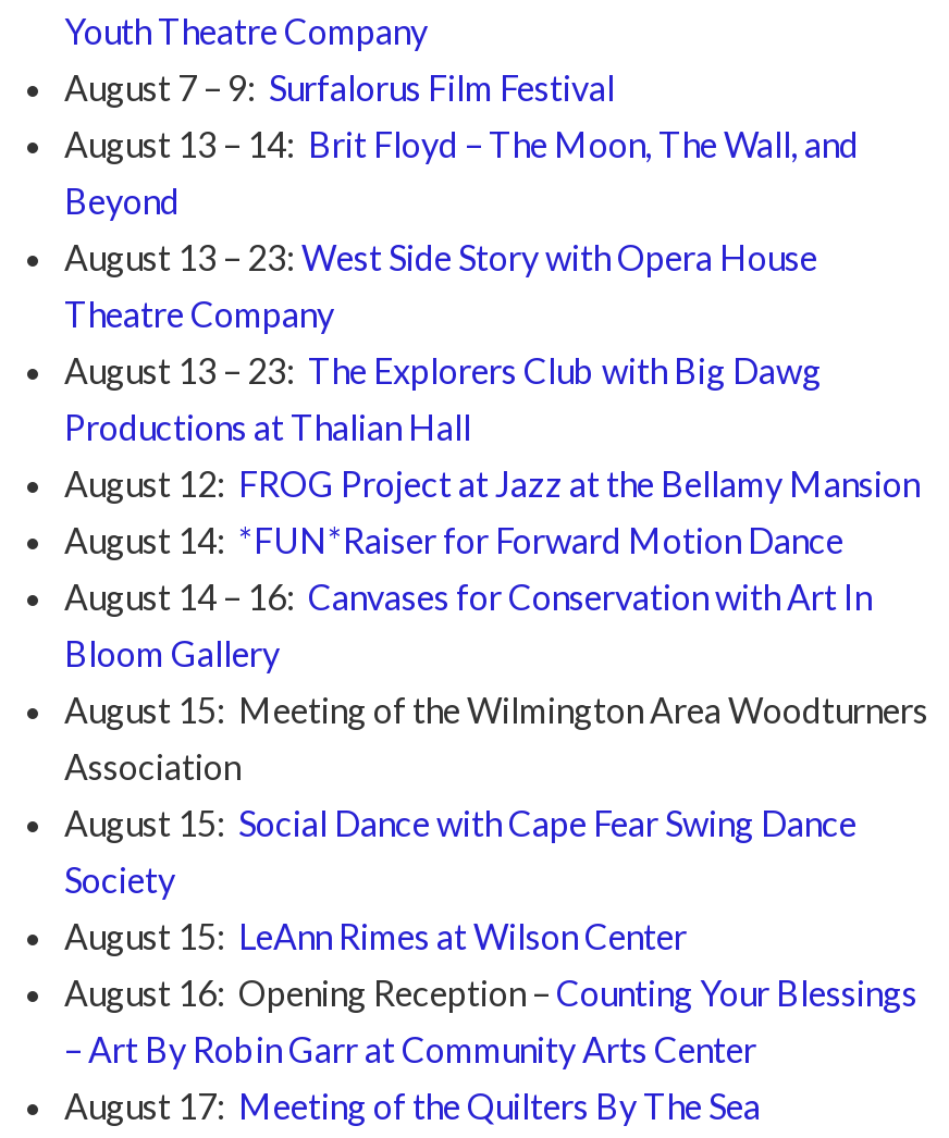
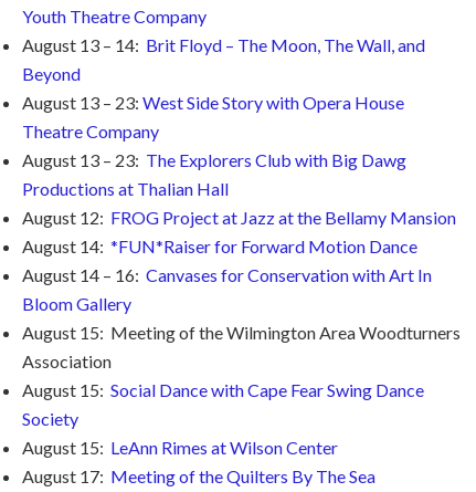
- August 7 – 9: Surfalorus Film Festival

- August 16: Opening Reception – Counting Your Blessings
- – Art By Robin Garr at Community Arts Center
